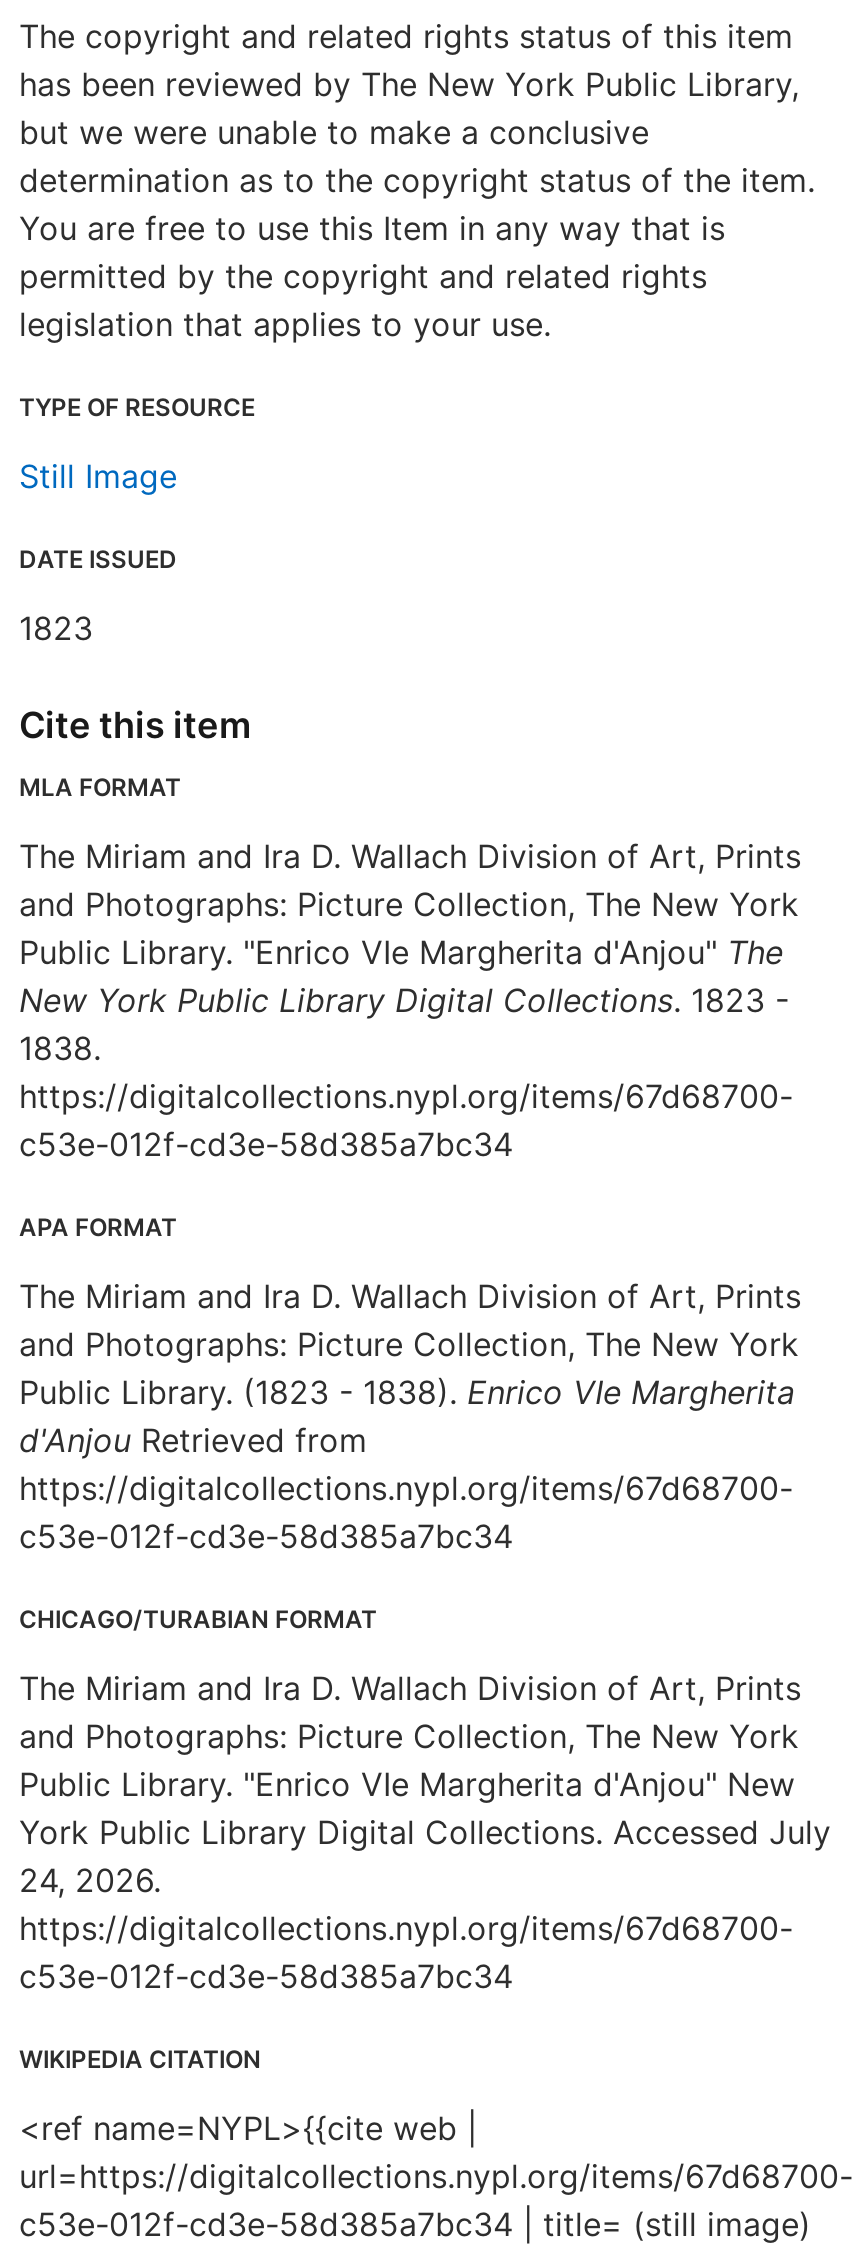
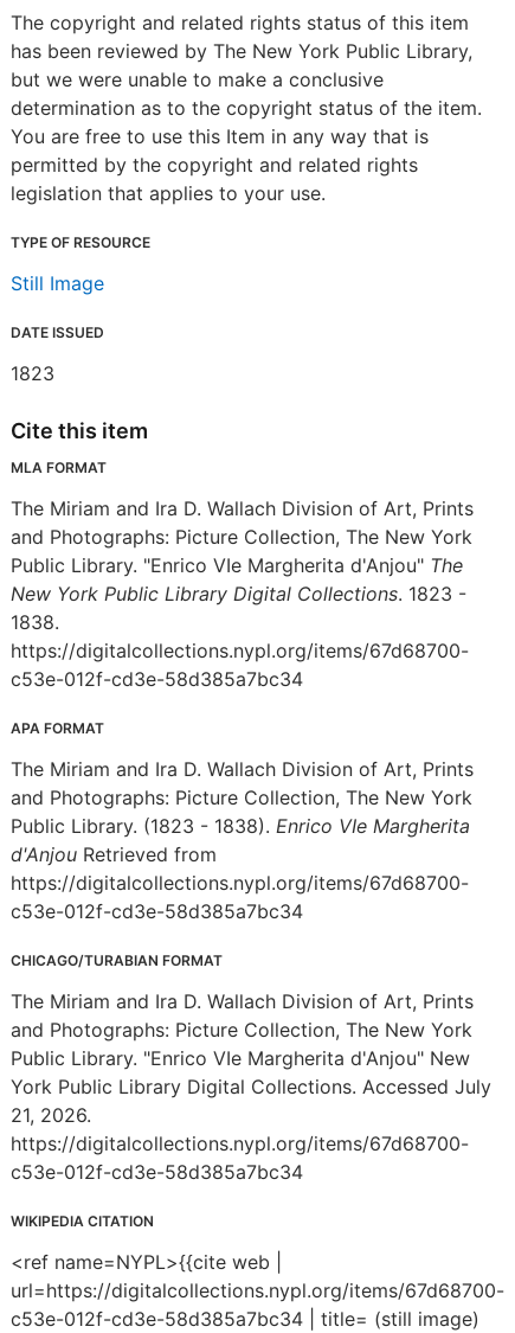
- 24, 2026.
+ 21, 2026.
